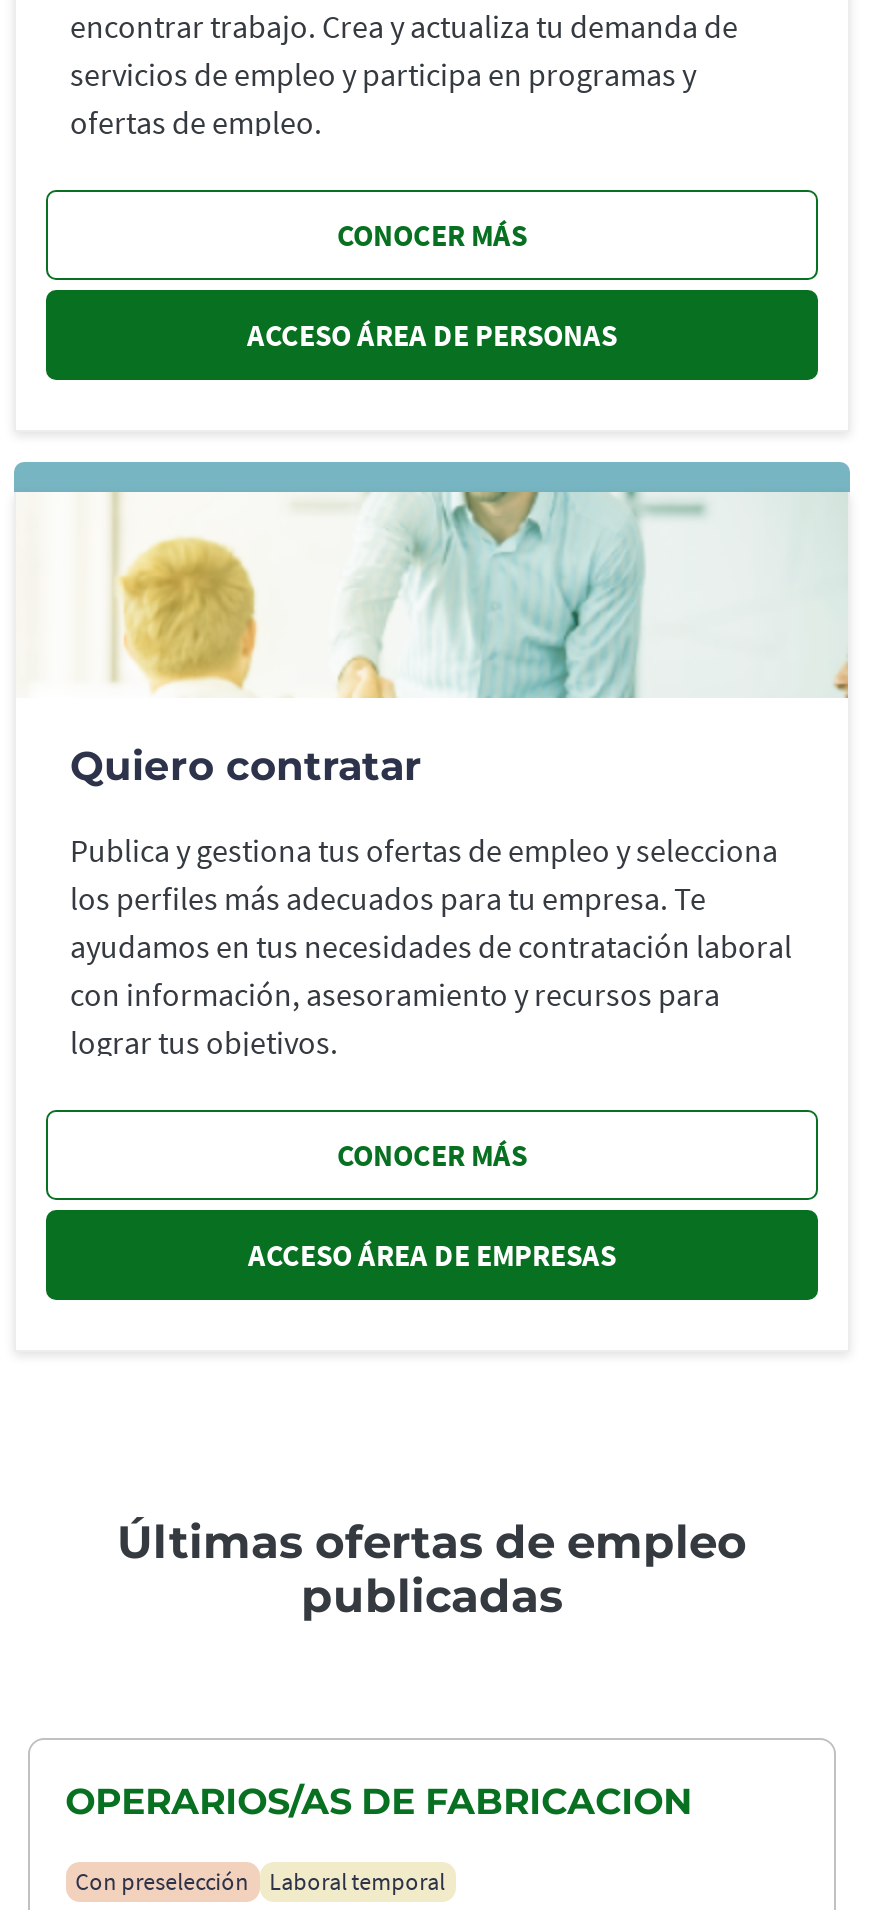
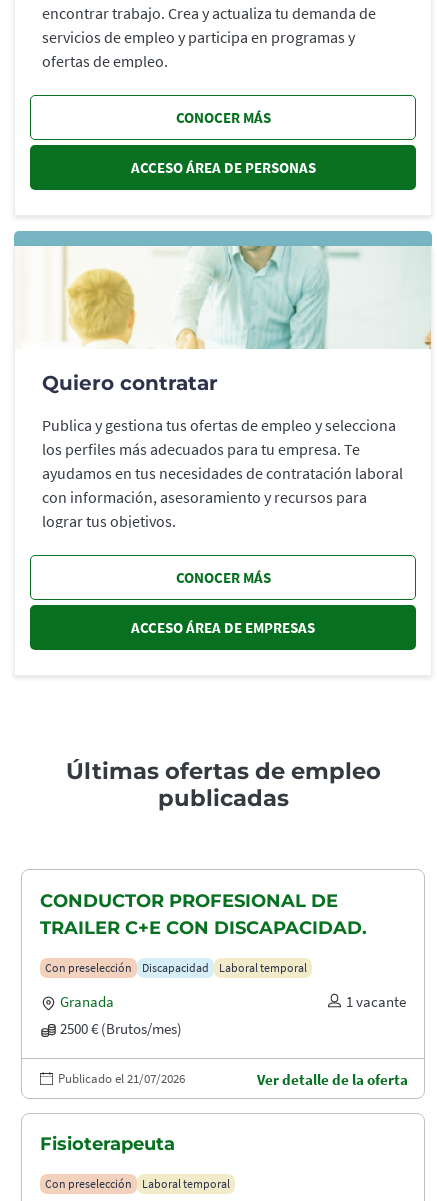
- OPERARIOS/AS DE FABRICACION
+ CONDUCTOR PROFESIONAL DE
+ TRAILER C+E CON DISCAPACIDAD.
+ Con preselección
+ Discapacidad
+ Laboral temporal
+ Granada
+ 1 vacante
+ 2500 € (Brutos/mes)
+ Publicado el 21/07/2026
+ Ver detalle de la oferta
+ Fisioterapeuta
